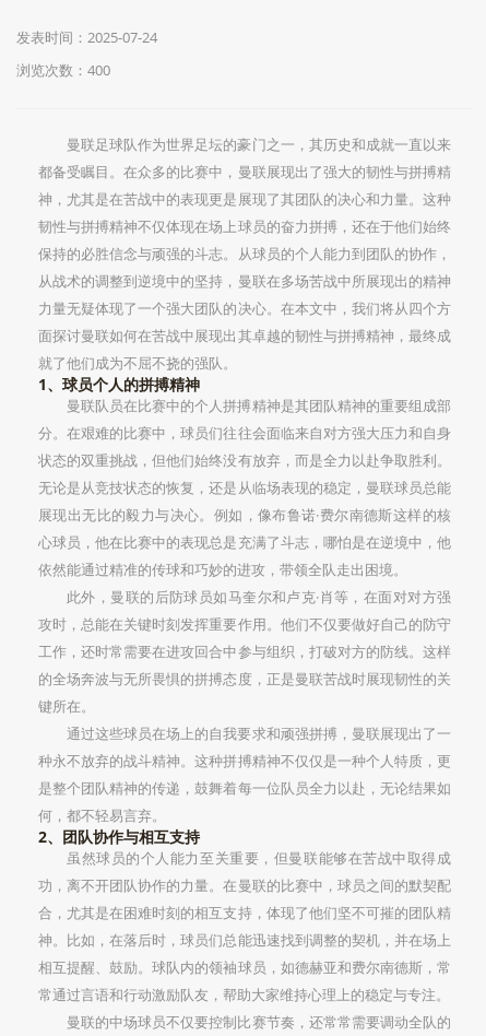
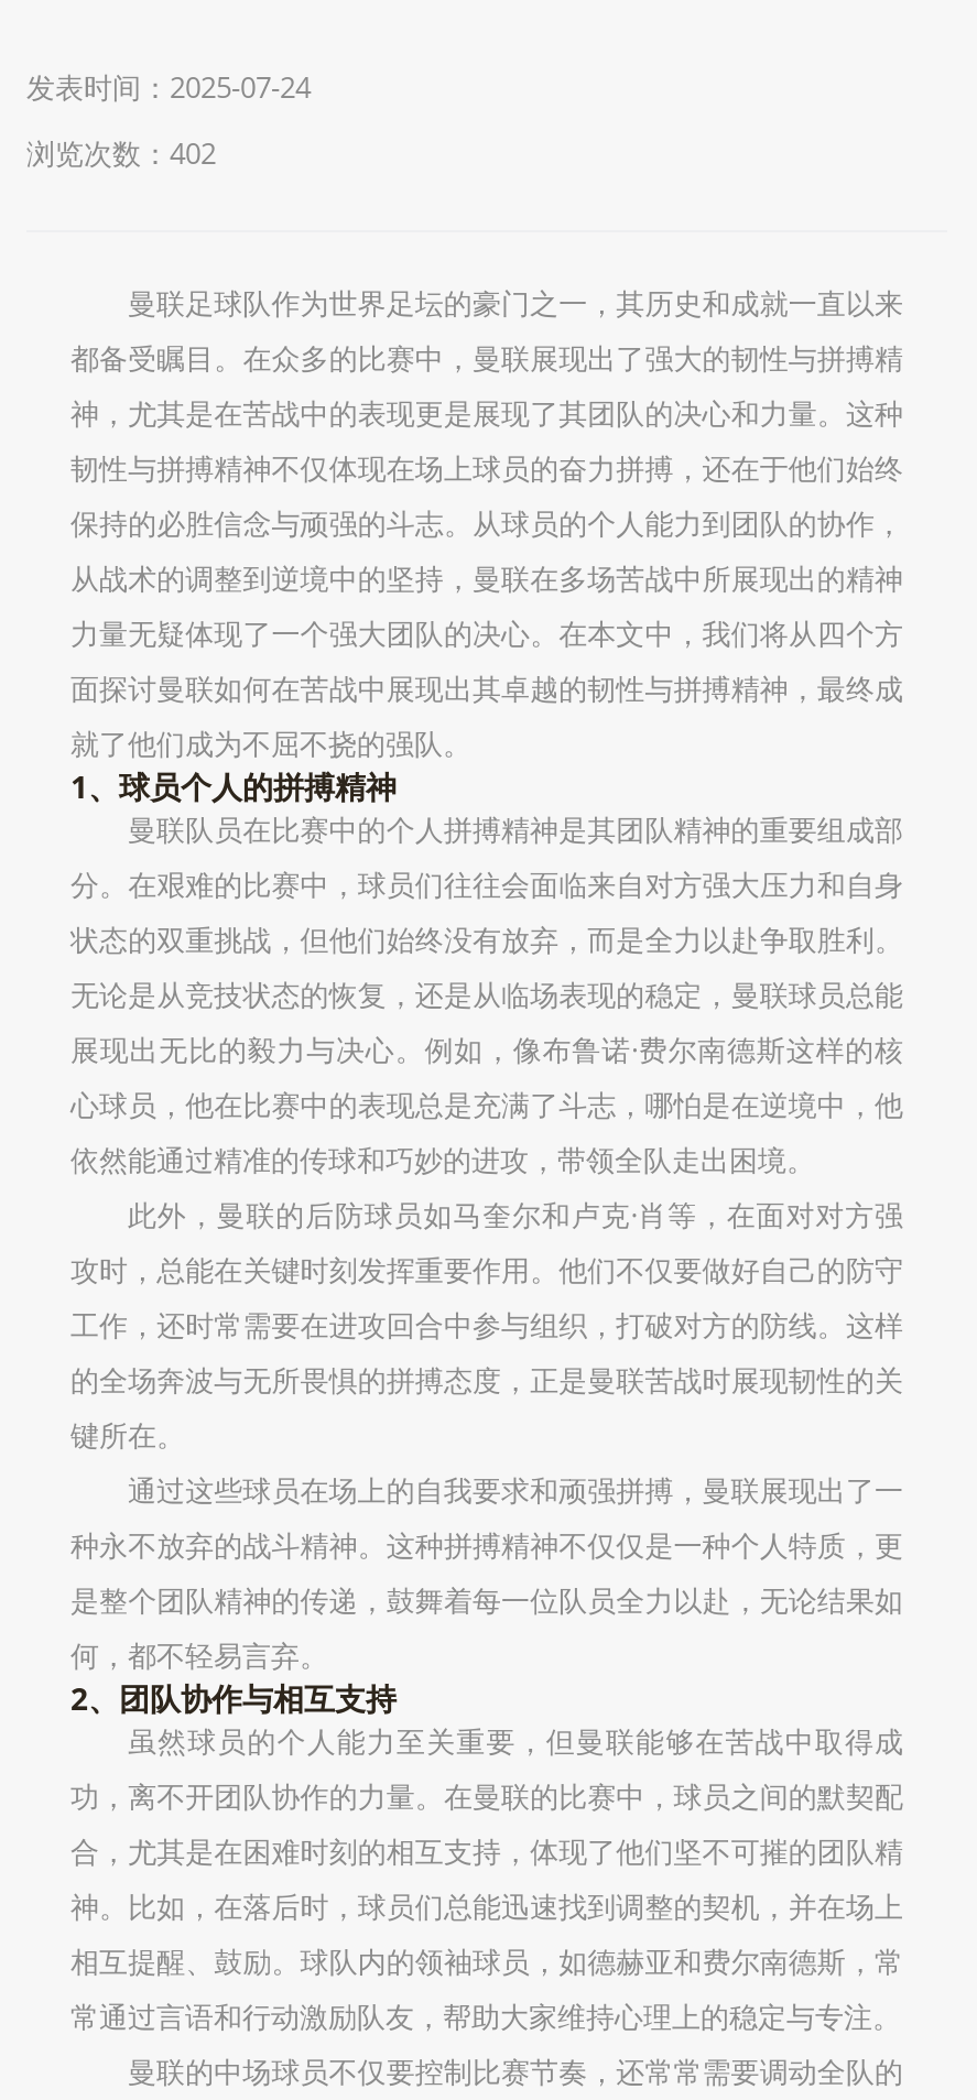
- 浏览次数：400
+ 浏览次数：402
